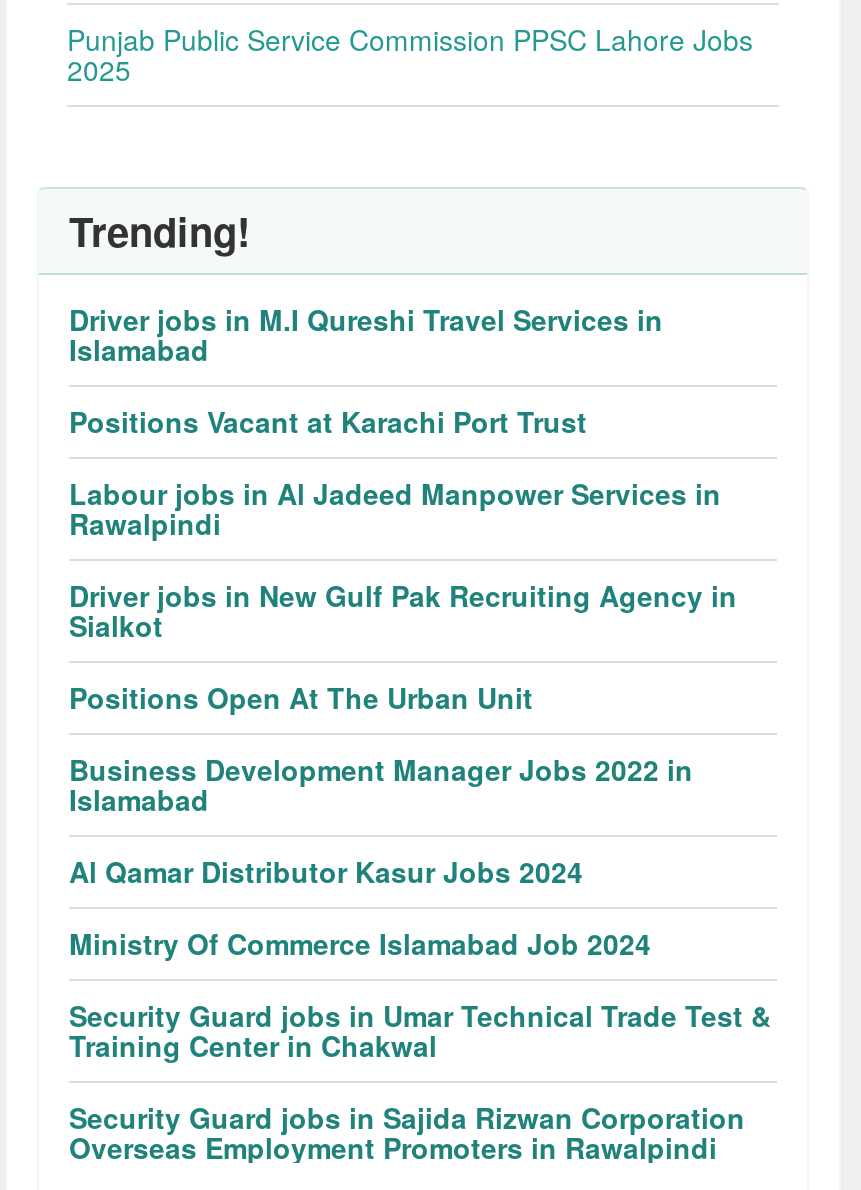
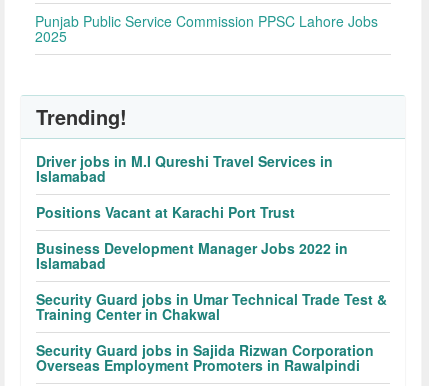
- Labour jobs in Al Jadeed Manpower Services in
- Rawalpindi
- Driver jobs in New Gulf Pak Recruiting Agency in
- Sialkot
- Positions Open At The Urban Unit

- Al Qamar Distributor Kasur Jobs 2024
- Ministry Of Commerce Islamabad Job 2024
